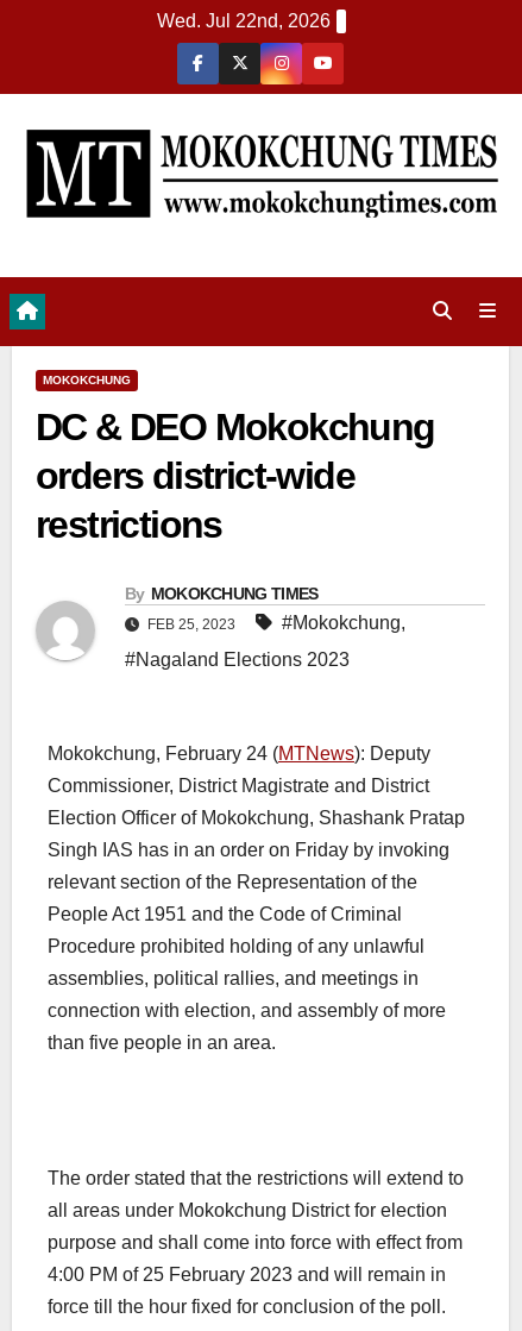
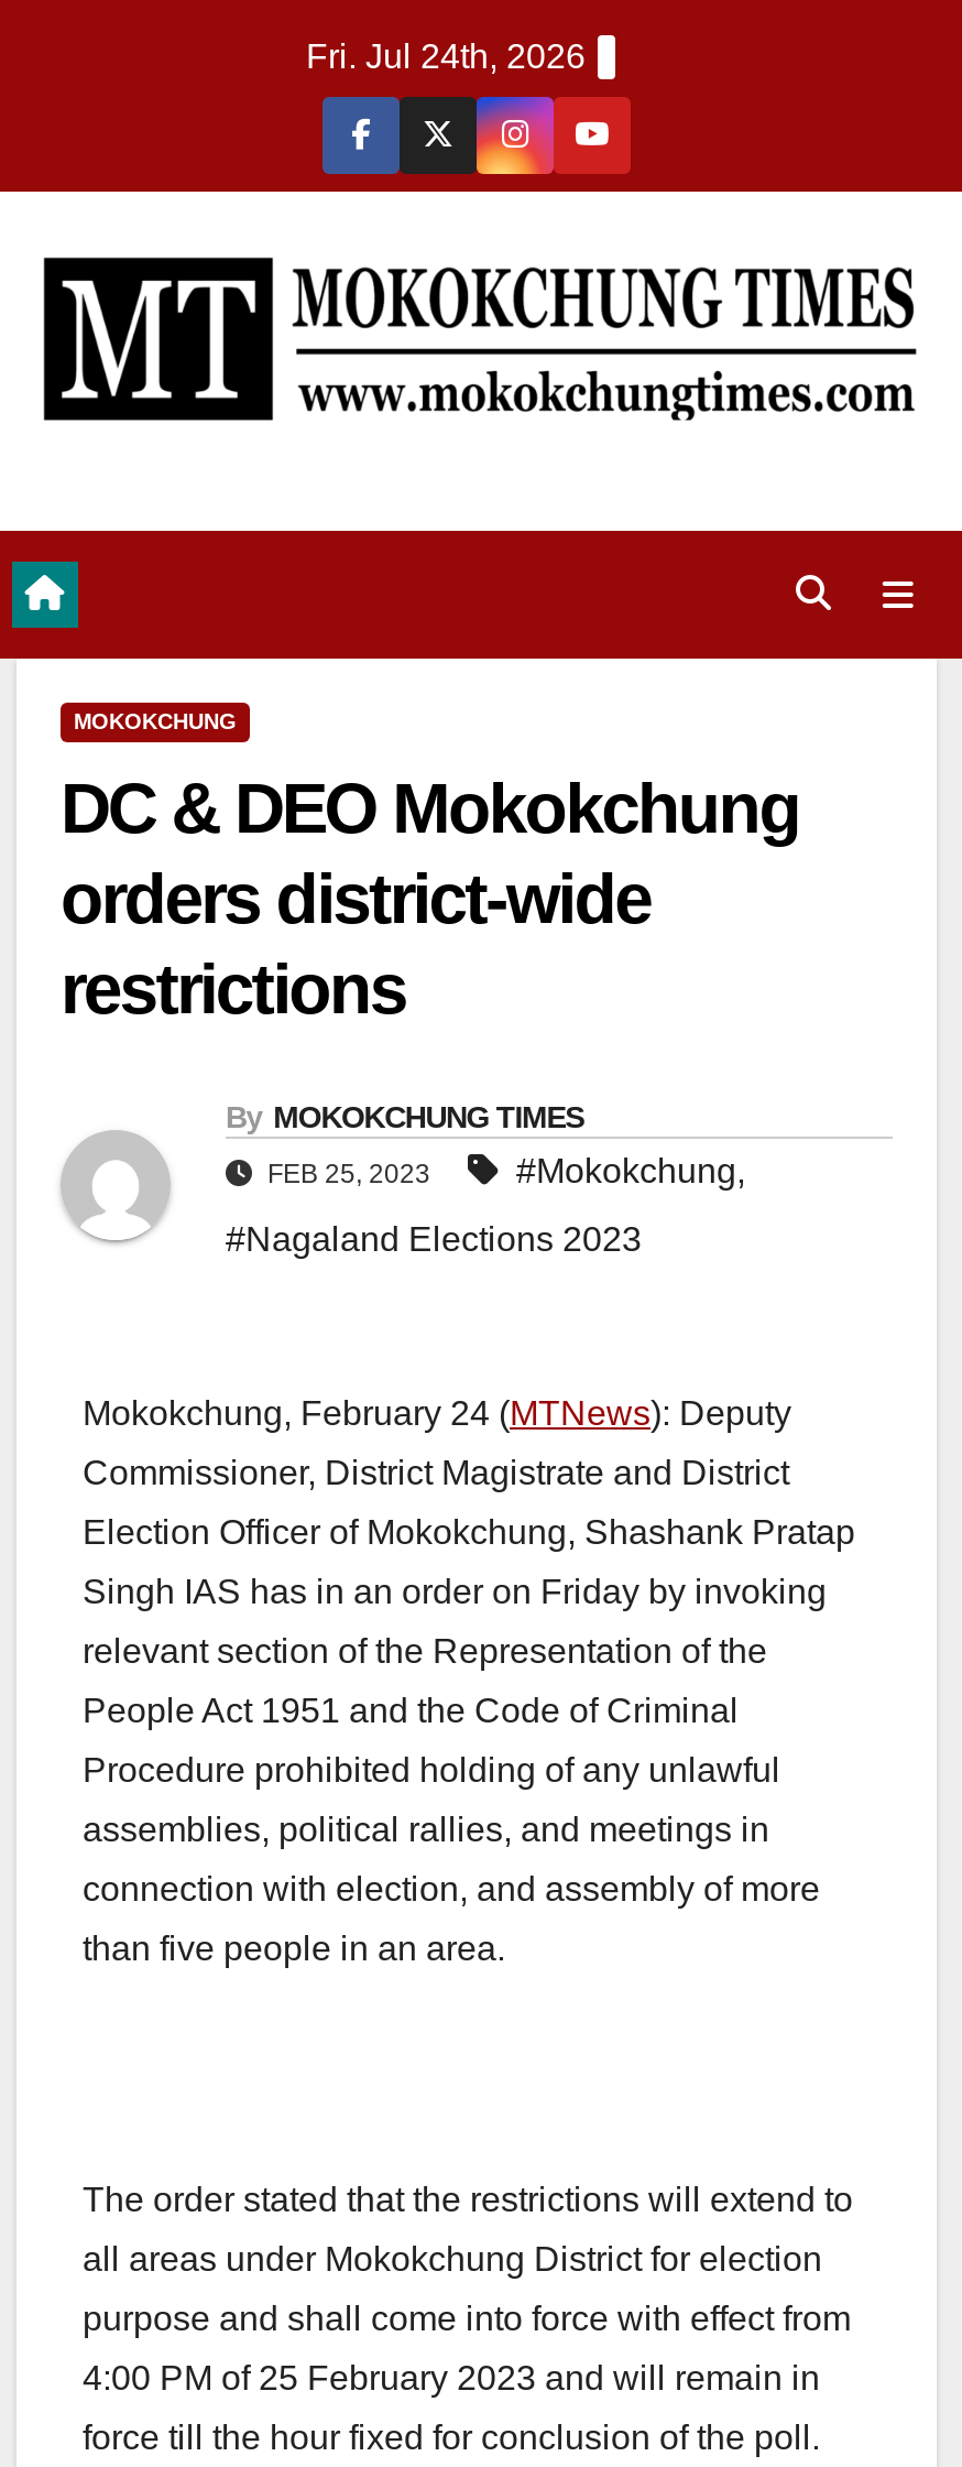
- Wed. Jul 22nd, 2026
+ Fri. Jul 24th, 2026
